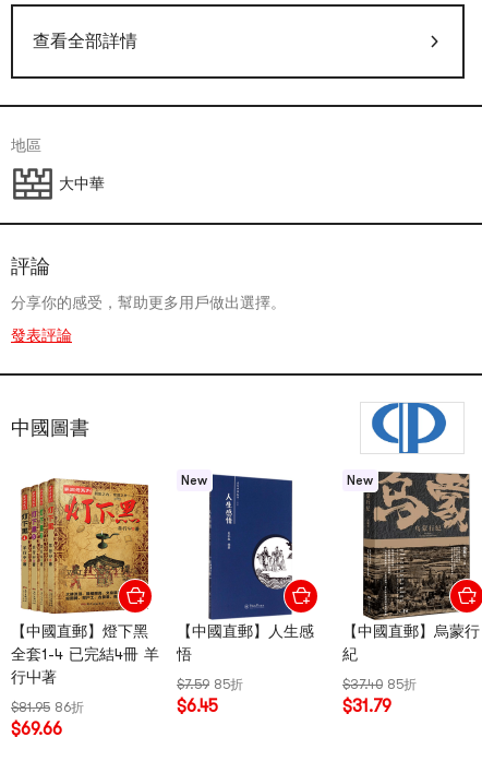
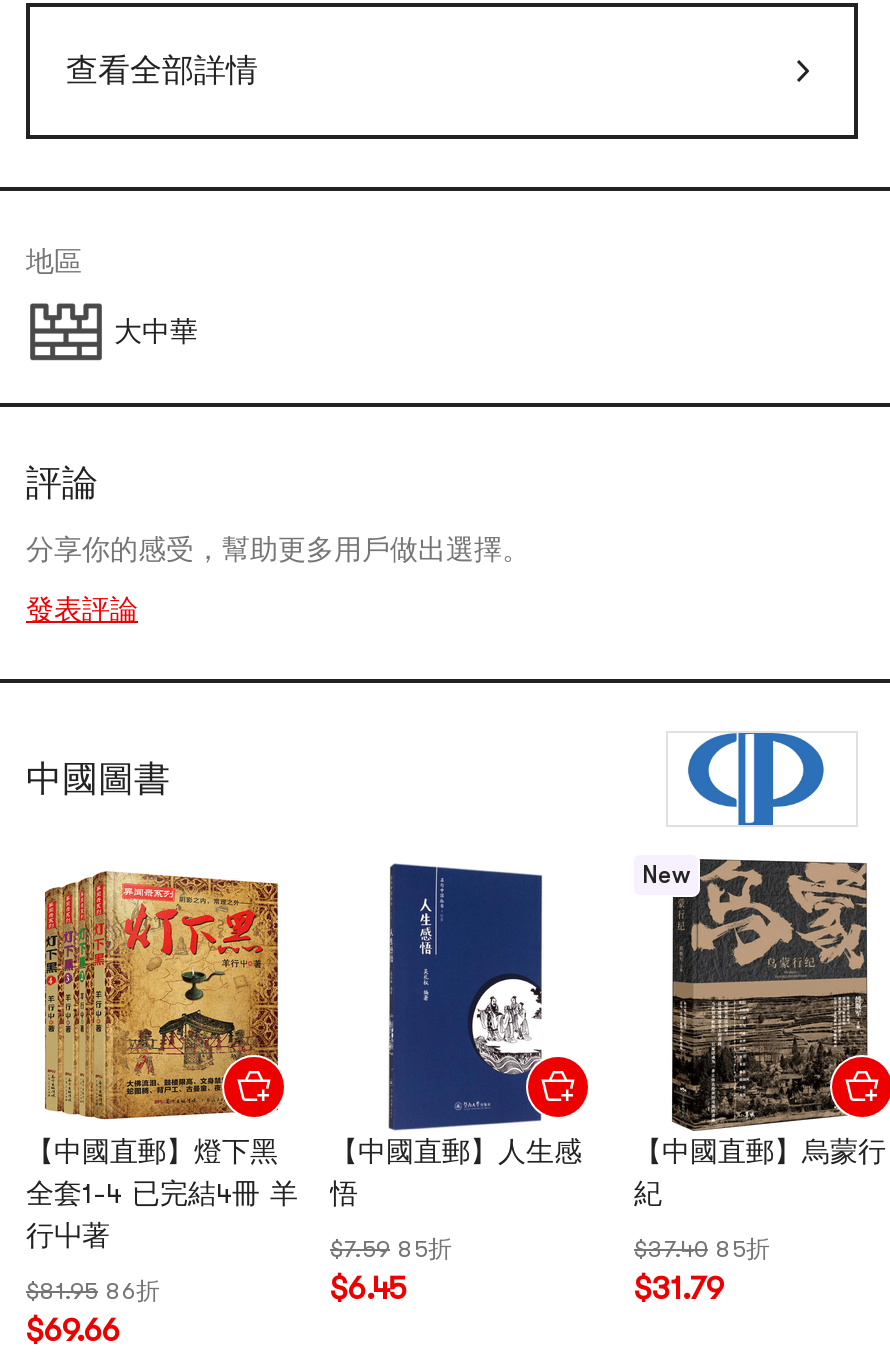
- New
